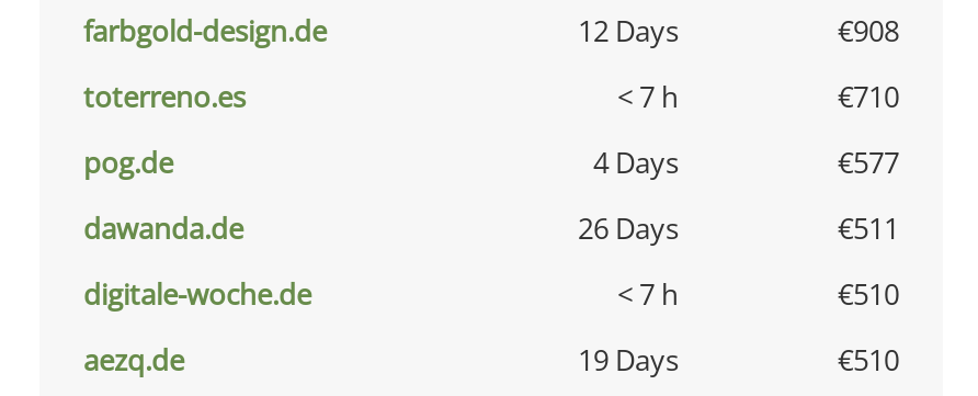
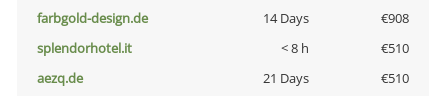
- 12 Days
+ 14 Days

- toterreno.es
- < 7 h
- €710
- pog.de
- 4 Days
- €577
- dawanda.de
- 26 Days
- €511
- digitale-woche.de
- < 7 h
+ splendorhotel.it
+ < 8 h

- 19 Days
+ 21 Days
